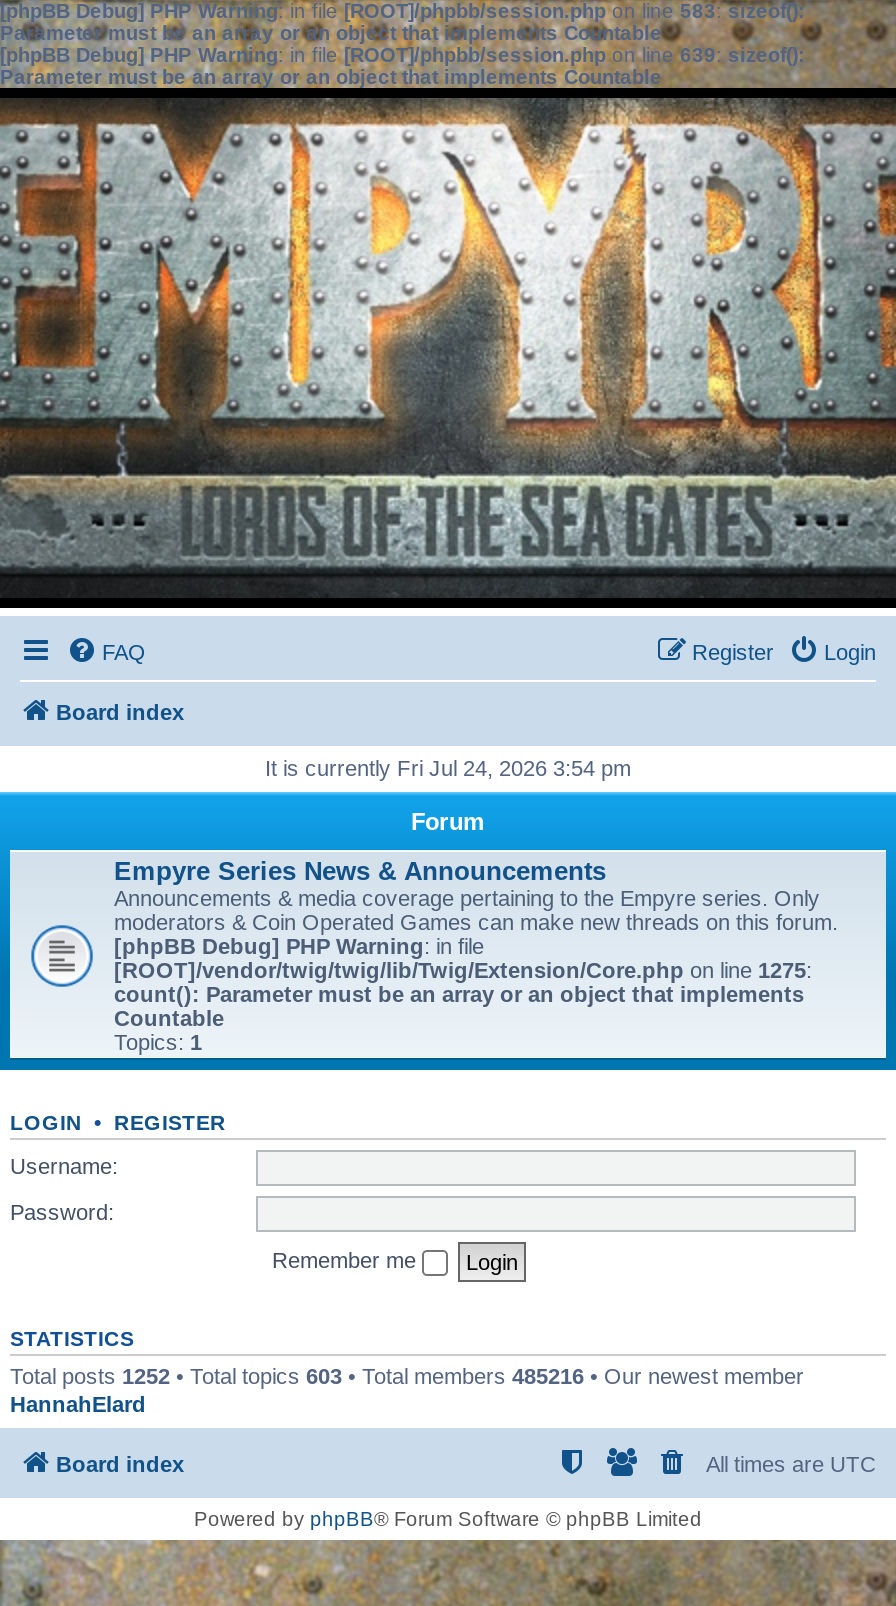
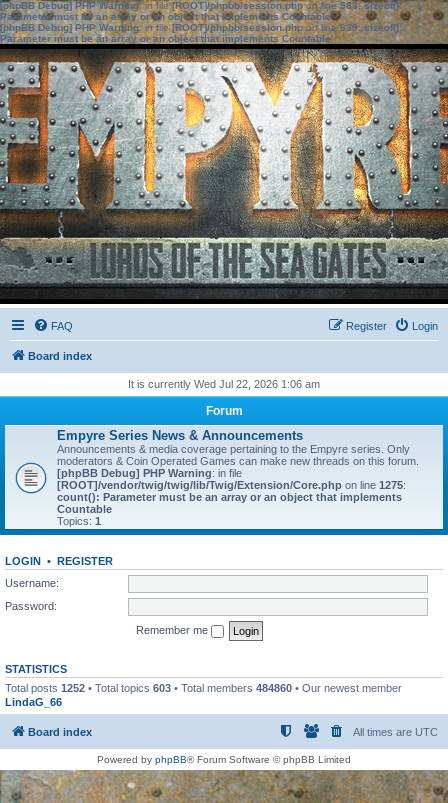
- It is currently Fri Jul 24, 2026 3:54 pm
+ It is currently Wed Jul 22, 2026 1:06 am

- Total posts 1252 • Total topics 603 • Total members 485216 • Our newest member
- HannahElard
+ Total posts 1252 • Total topics 603 • Total members 484860 • Our newest member
+ LindaG_66
